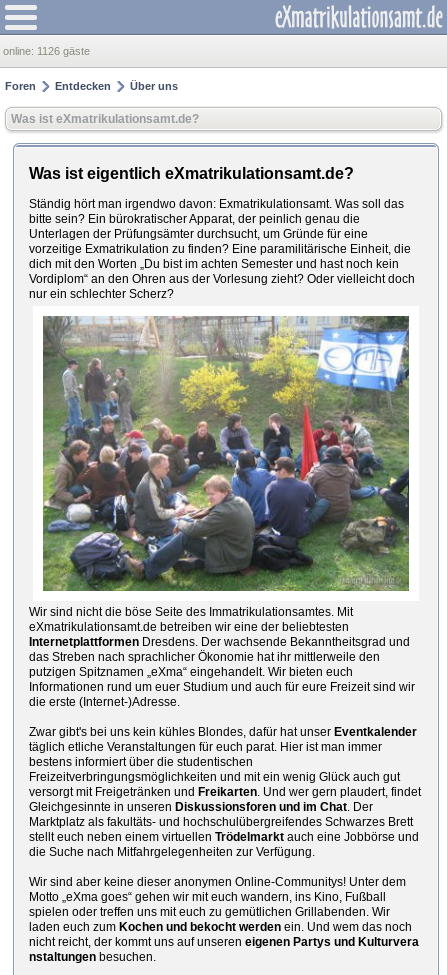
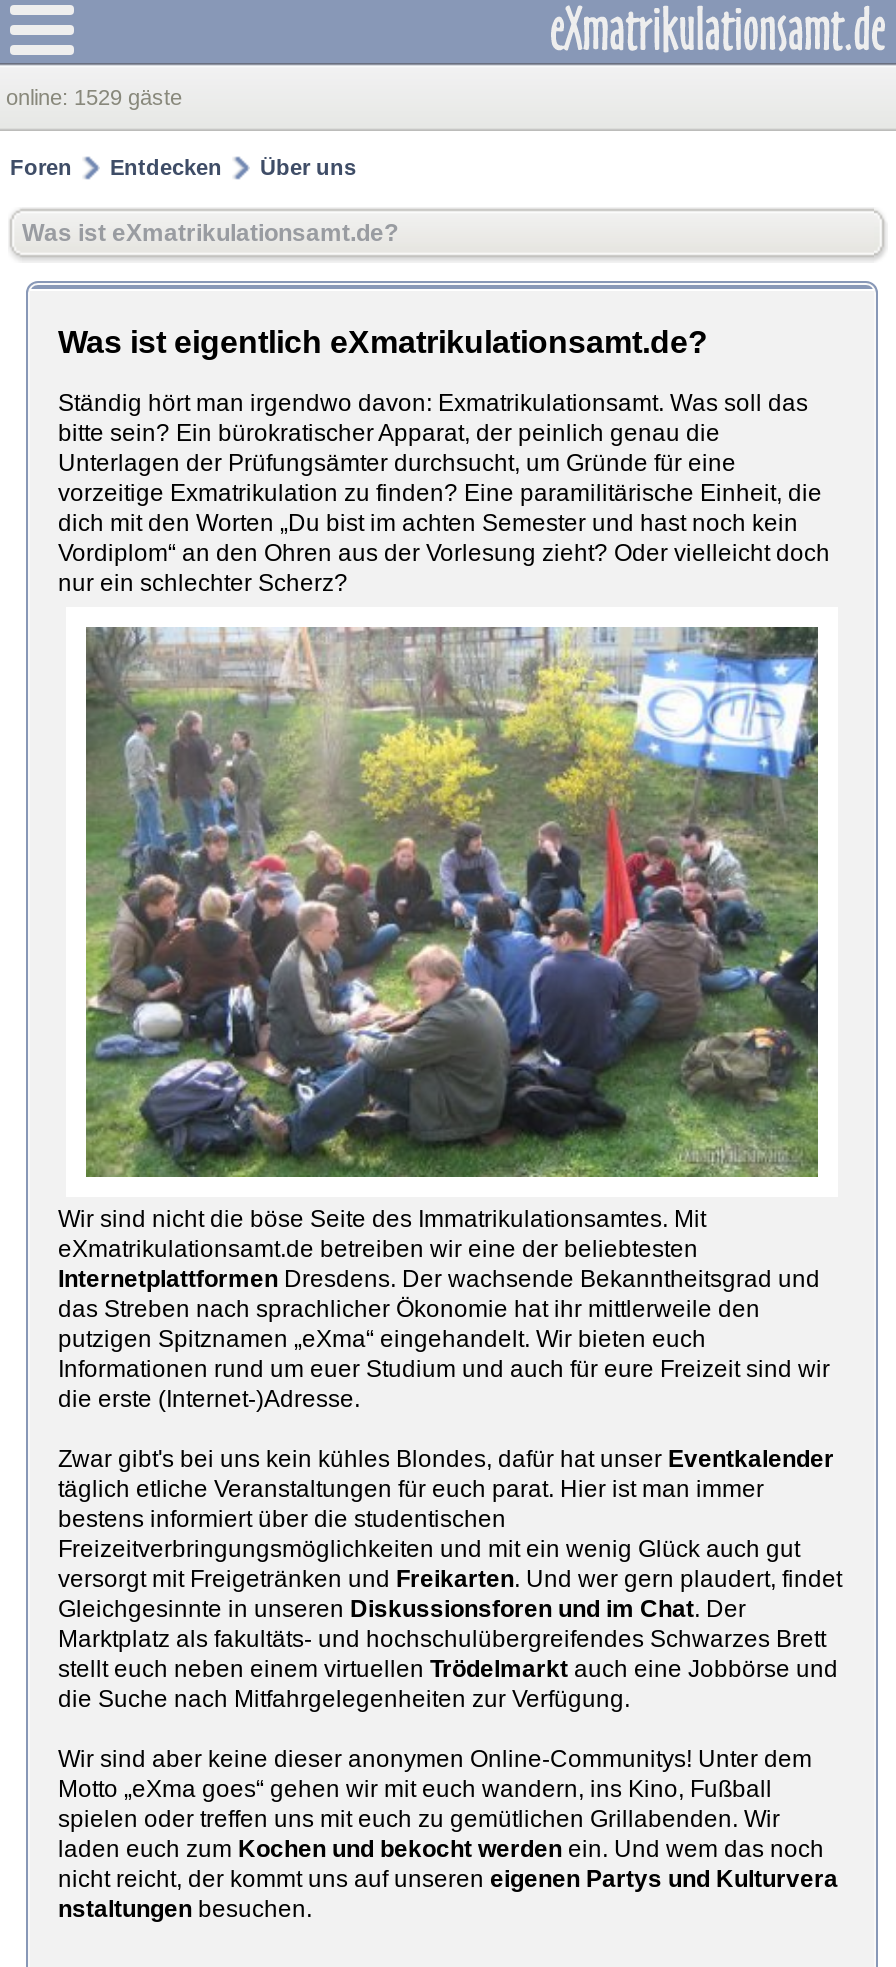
- online: 1126 gäste
+ online: 1529 gäste
